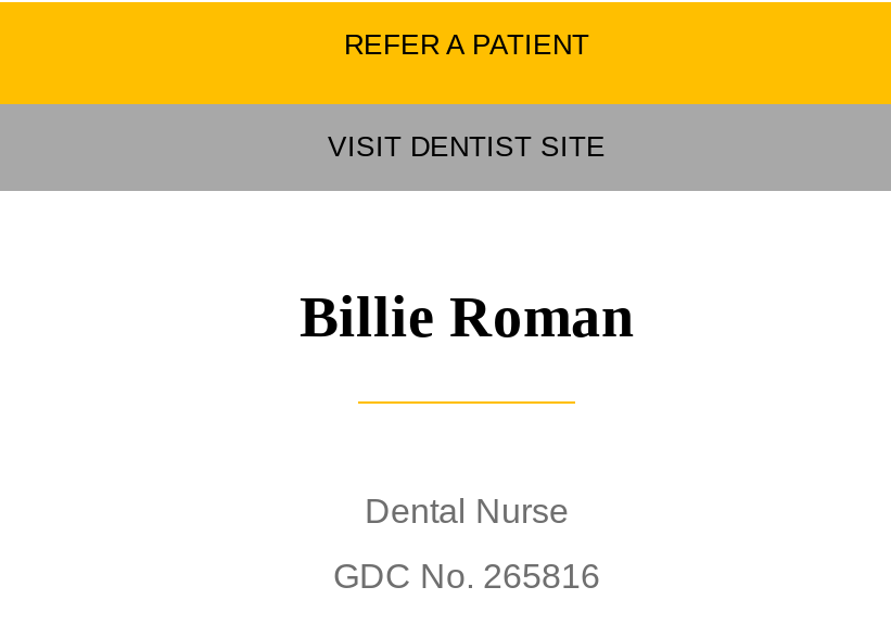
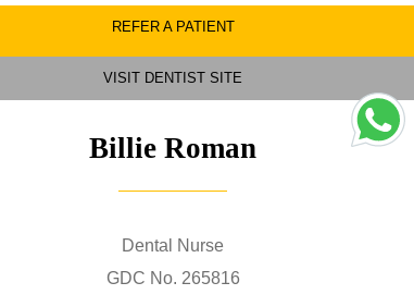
+ [image]
